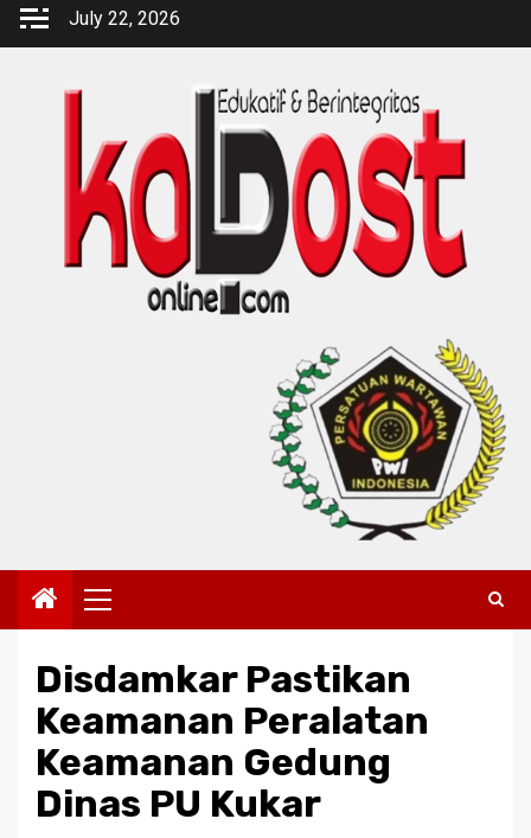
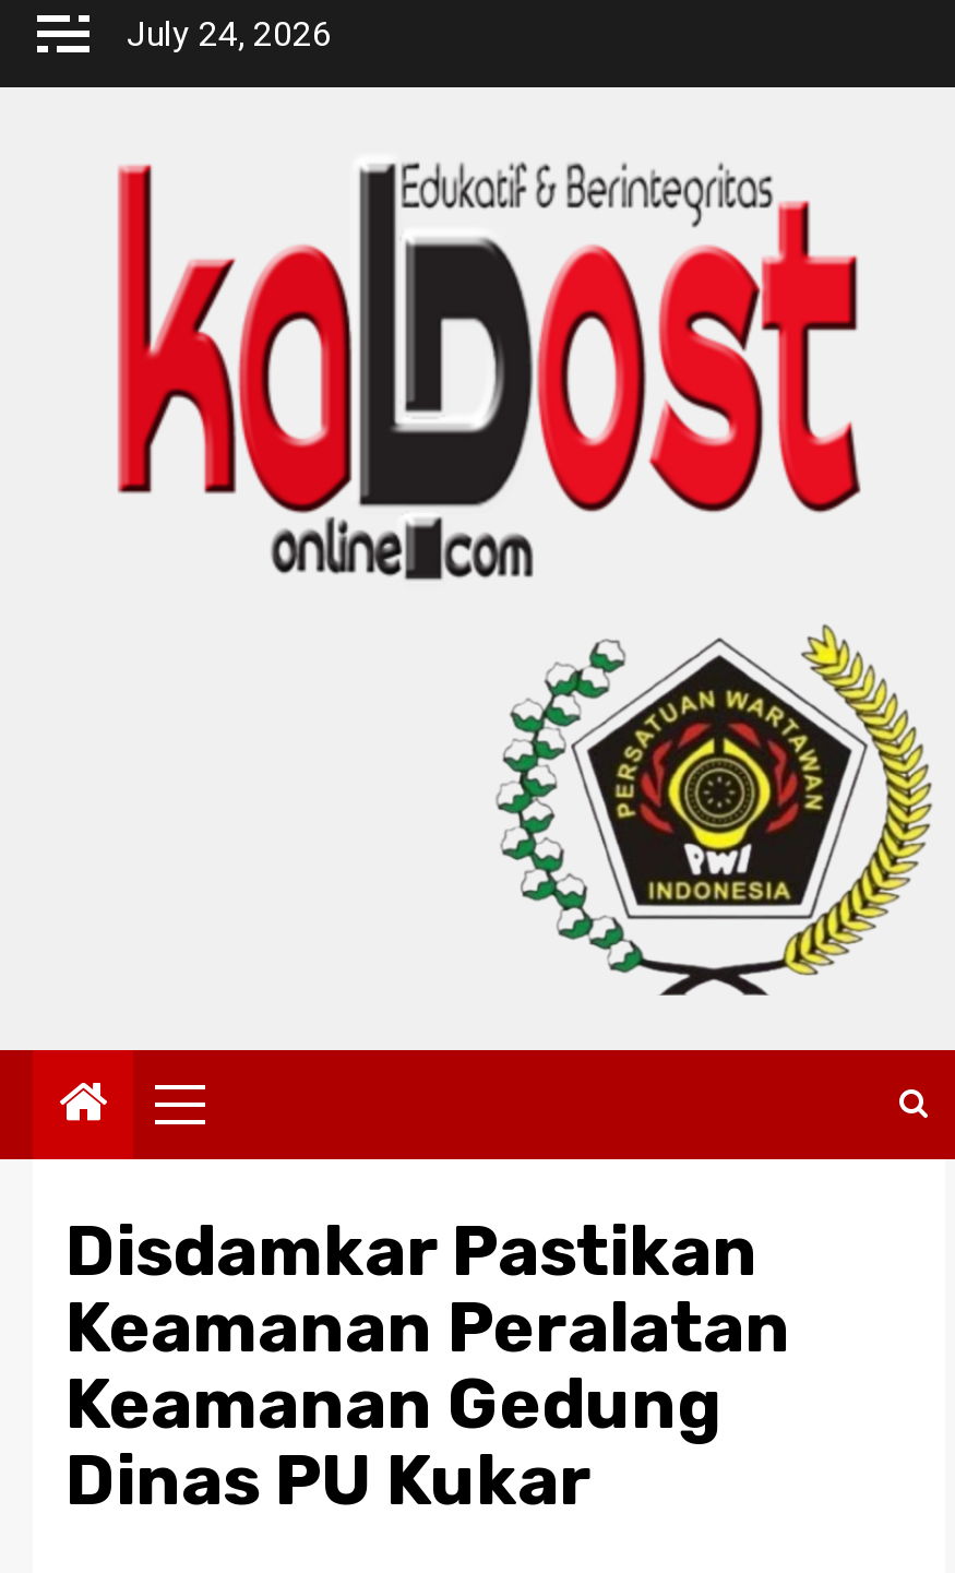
- July 22, 2026
+ July 24, 2026
